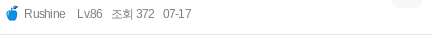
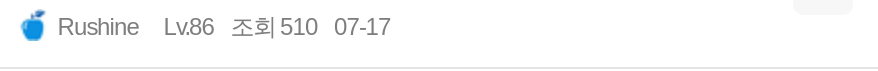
- Rushine Lv.86 조회 372 07-17
+ Rushine Lv.86 조회 510 07-17
